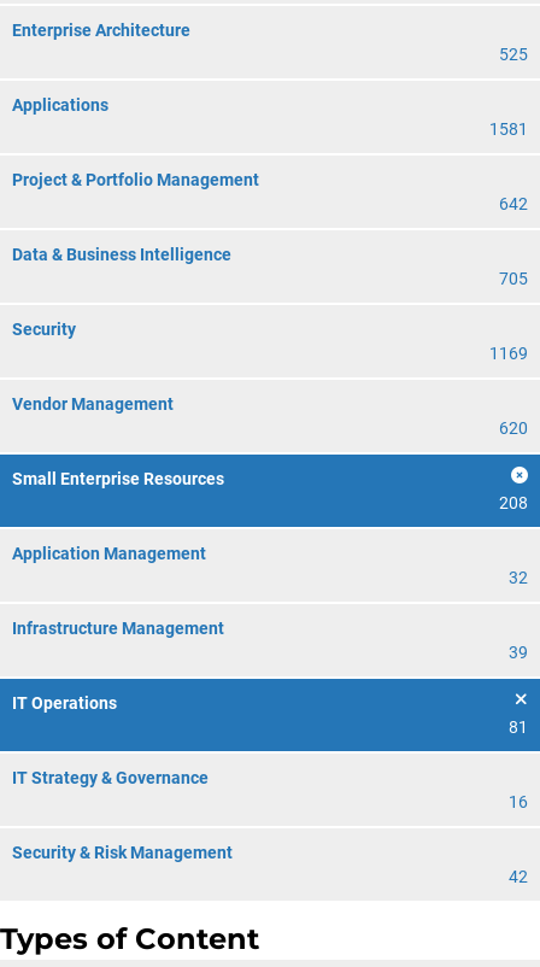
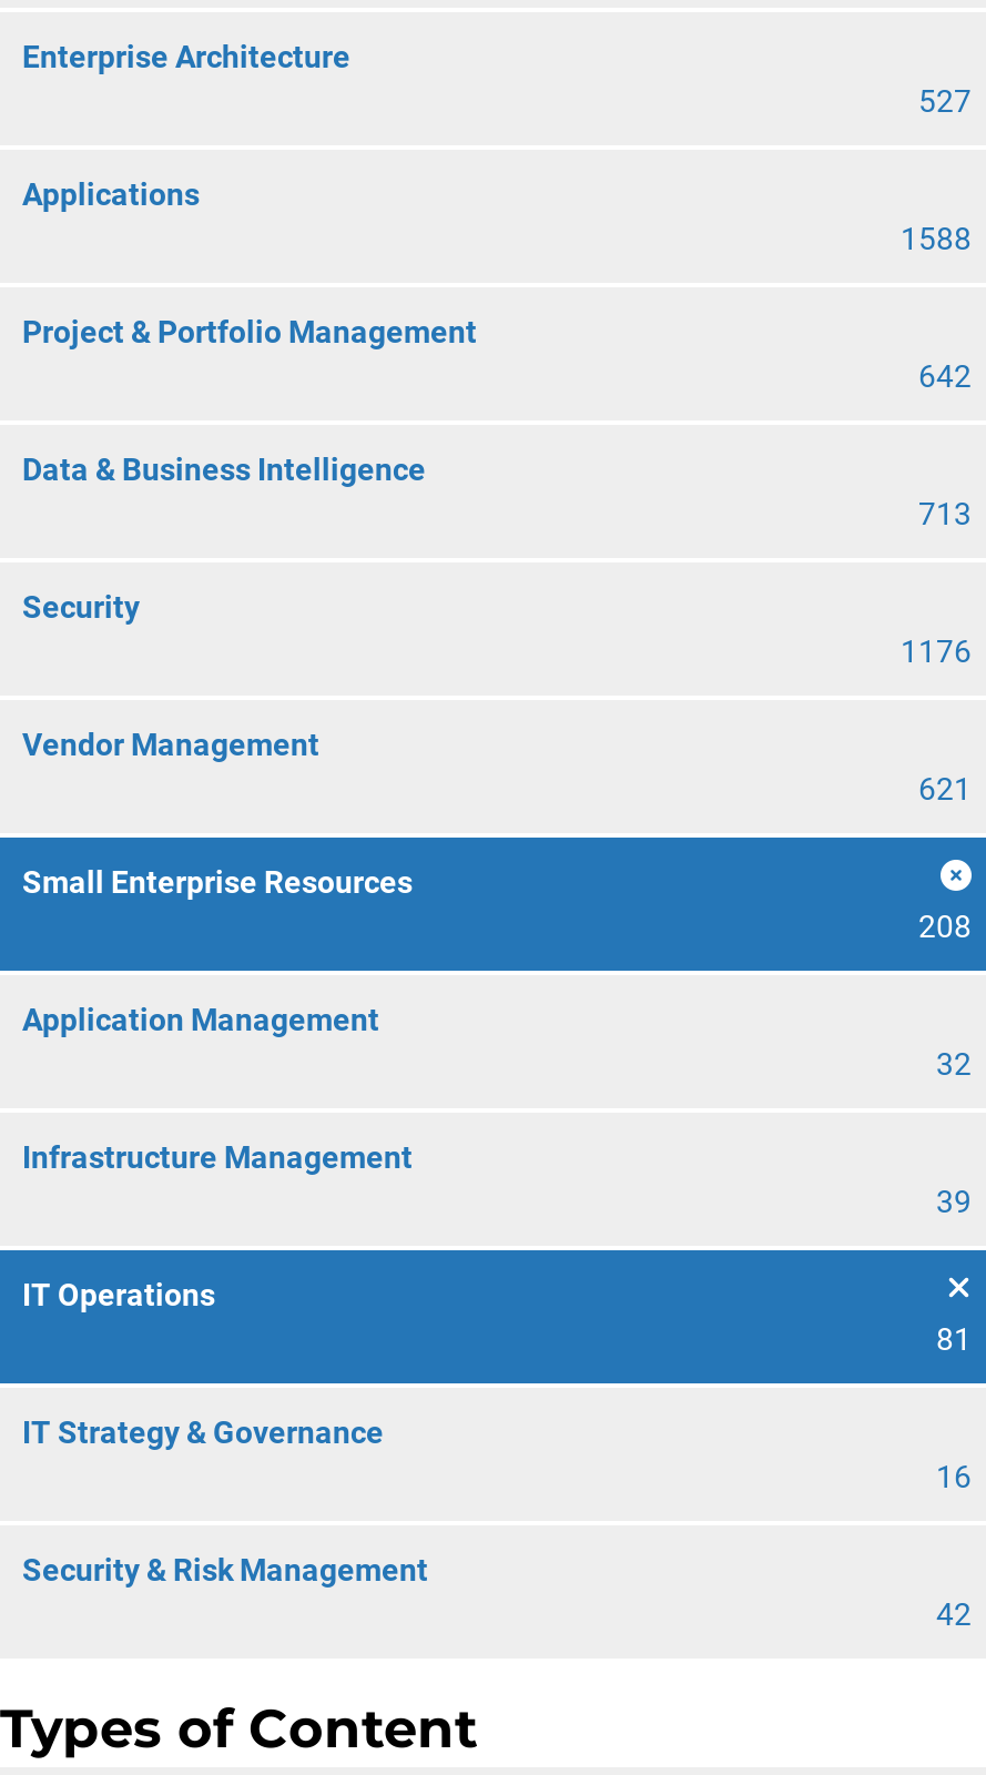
- 525
+ 527

- 1581
+ 1588

- 705
+ 713

- 1169
+ 1176

- 620
+ 621
